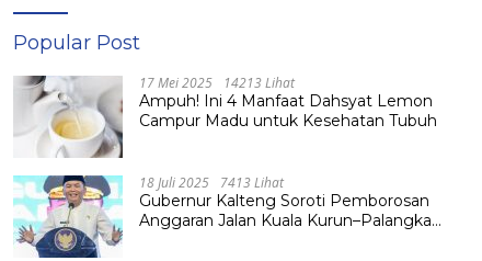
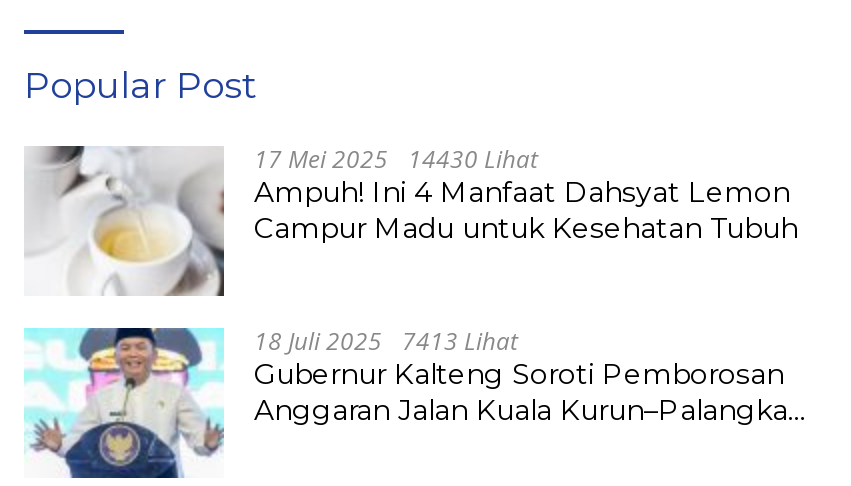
- 17 Mei 2025 14213 Lihat
+ 17 Mei 2025 14430 Lihat
